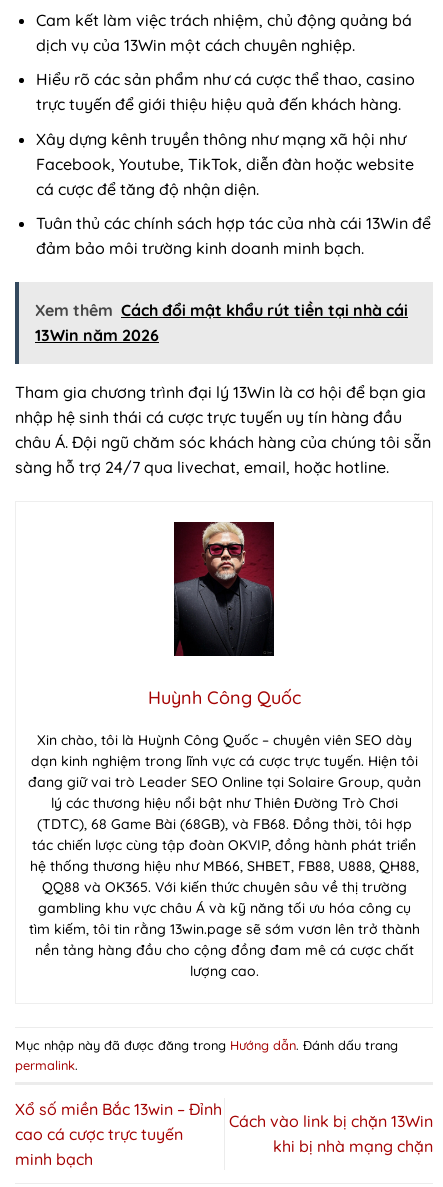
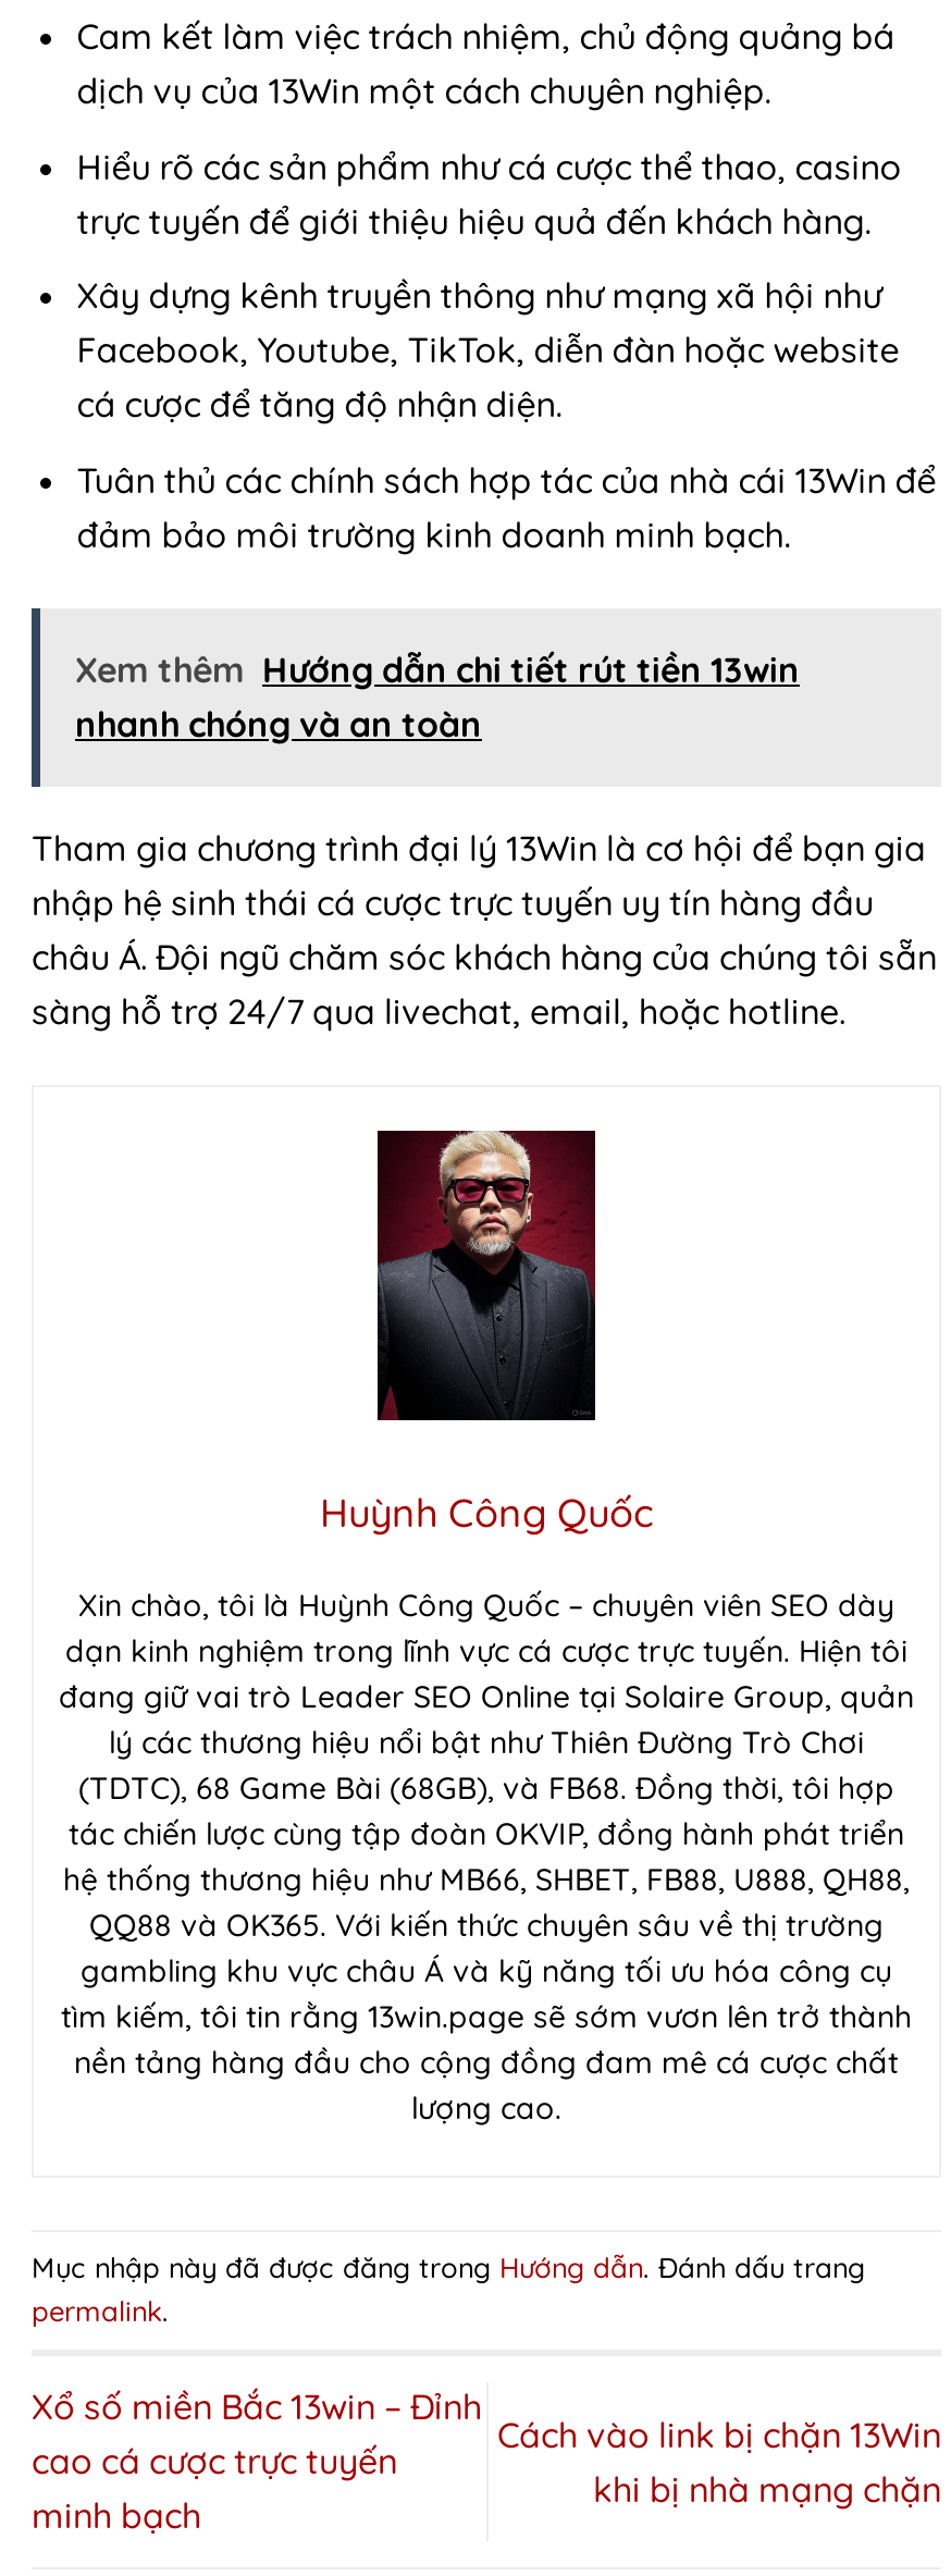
- Xem thêm Cách đổi mật khẩu rút tiền tại nhà cái
- 13Win năm 2026
+ Xem thêm Hướng dẫn chi tiết rút tiền 13win
+ nhanh chóng và an toàn
